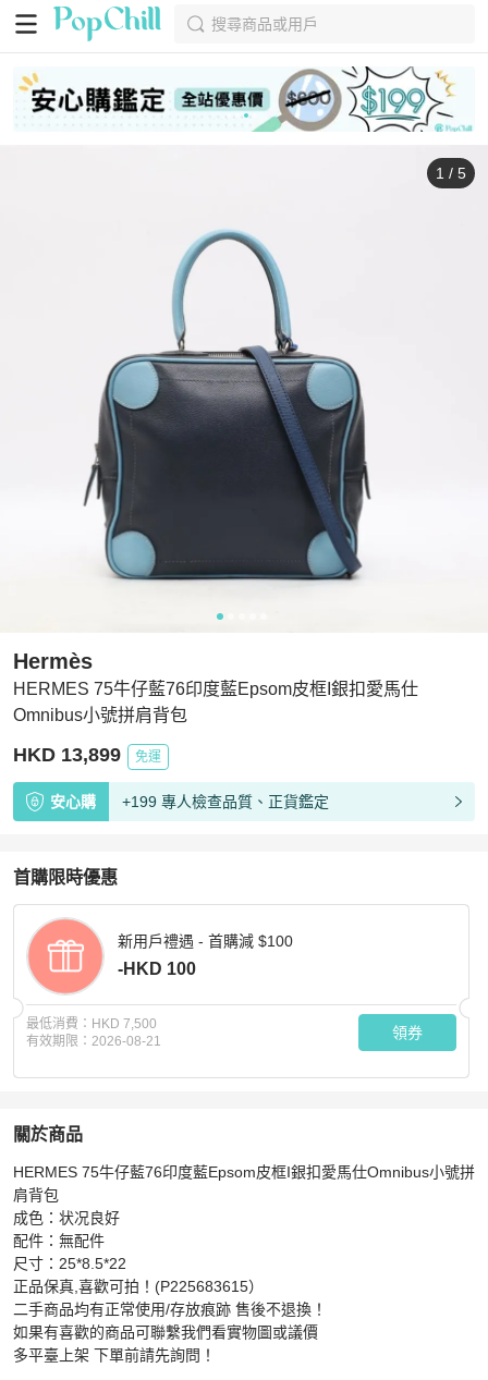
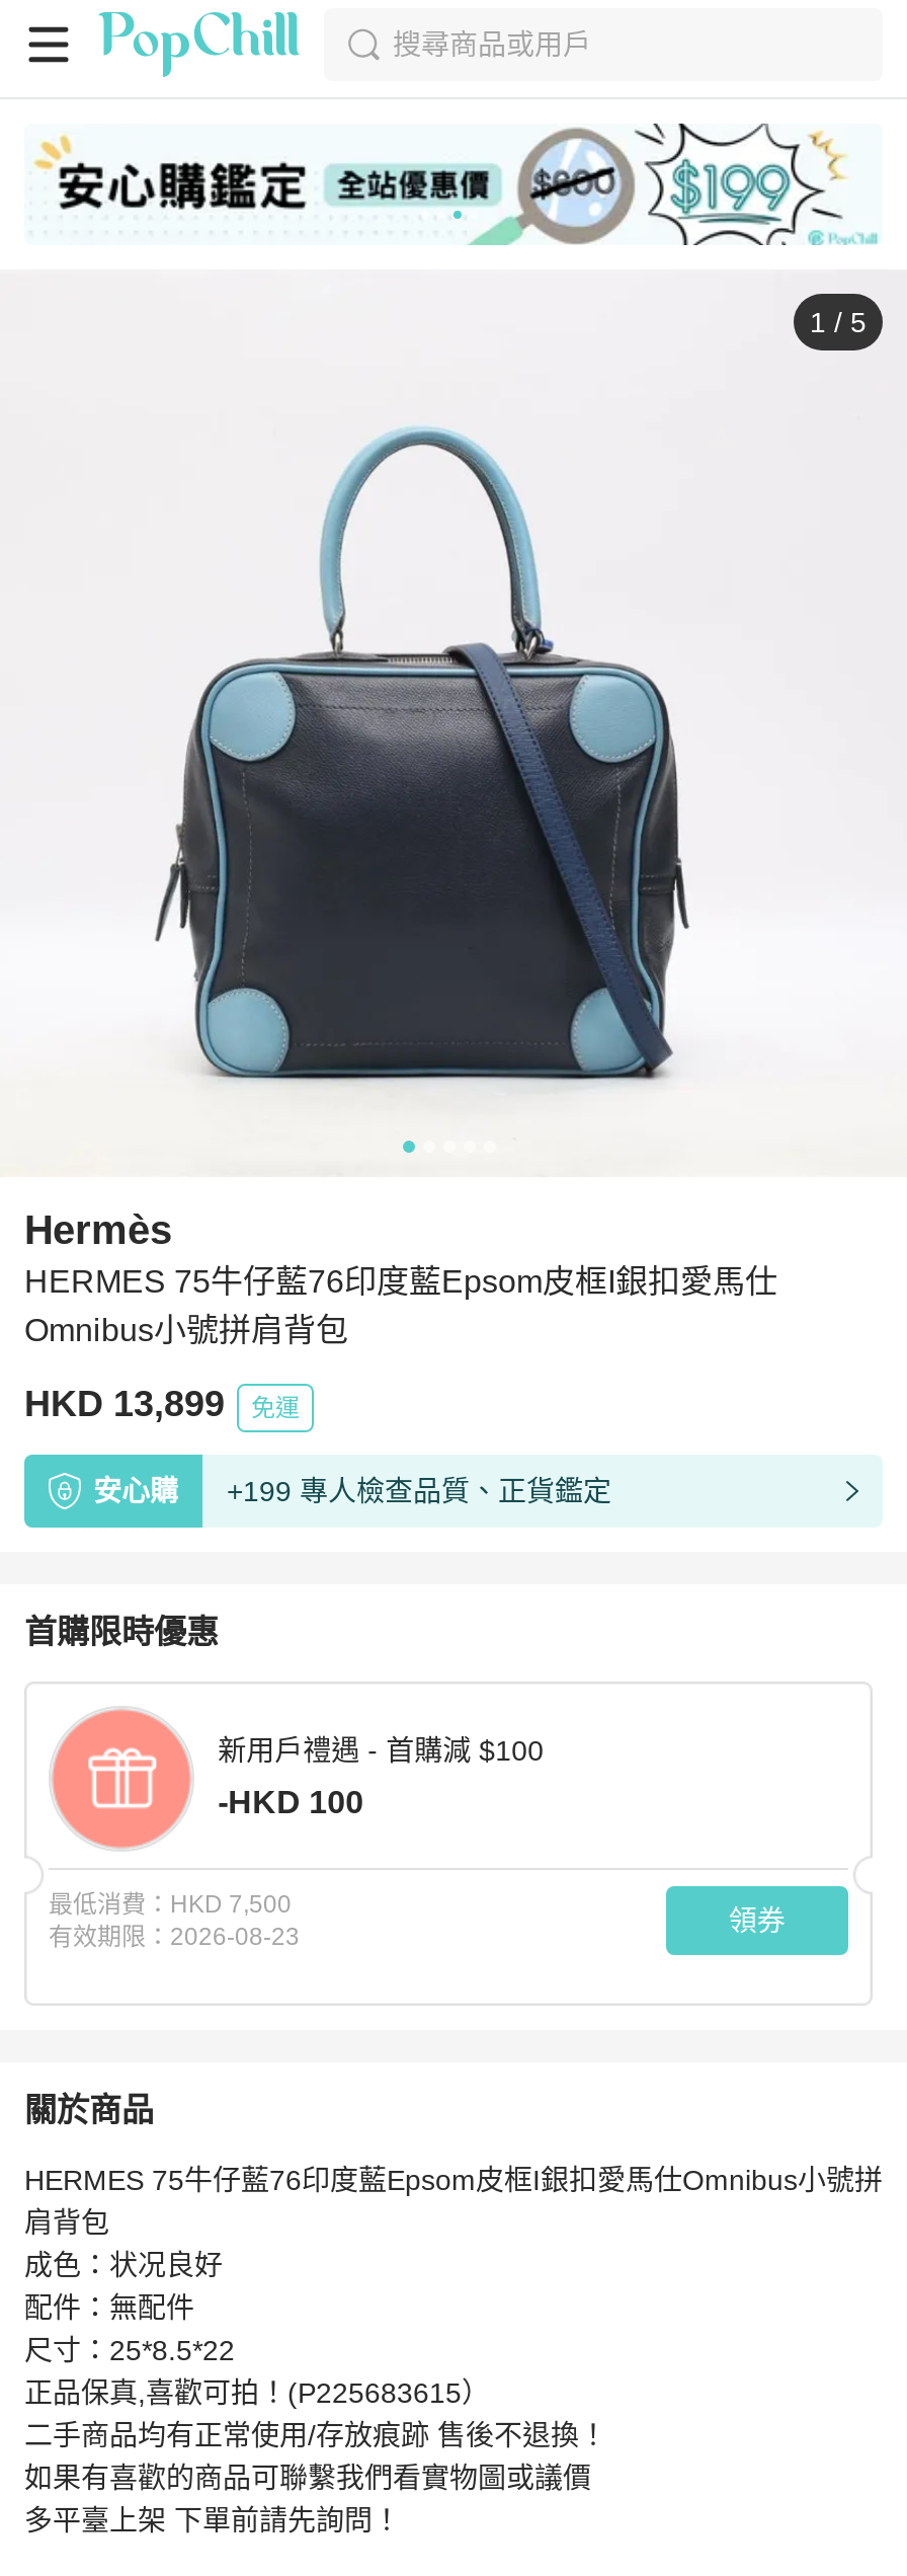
- 有效期限：2026-08-21
+ 有效期限：2026-08-23
